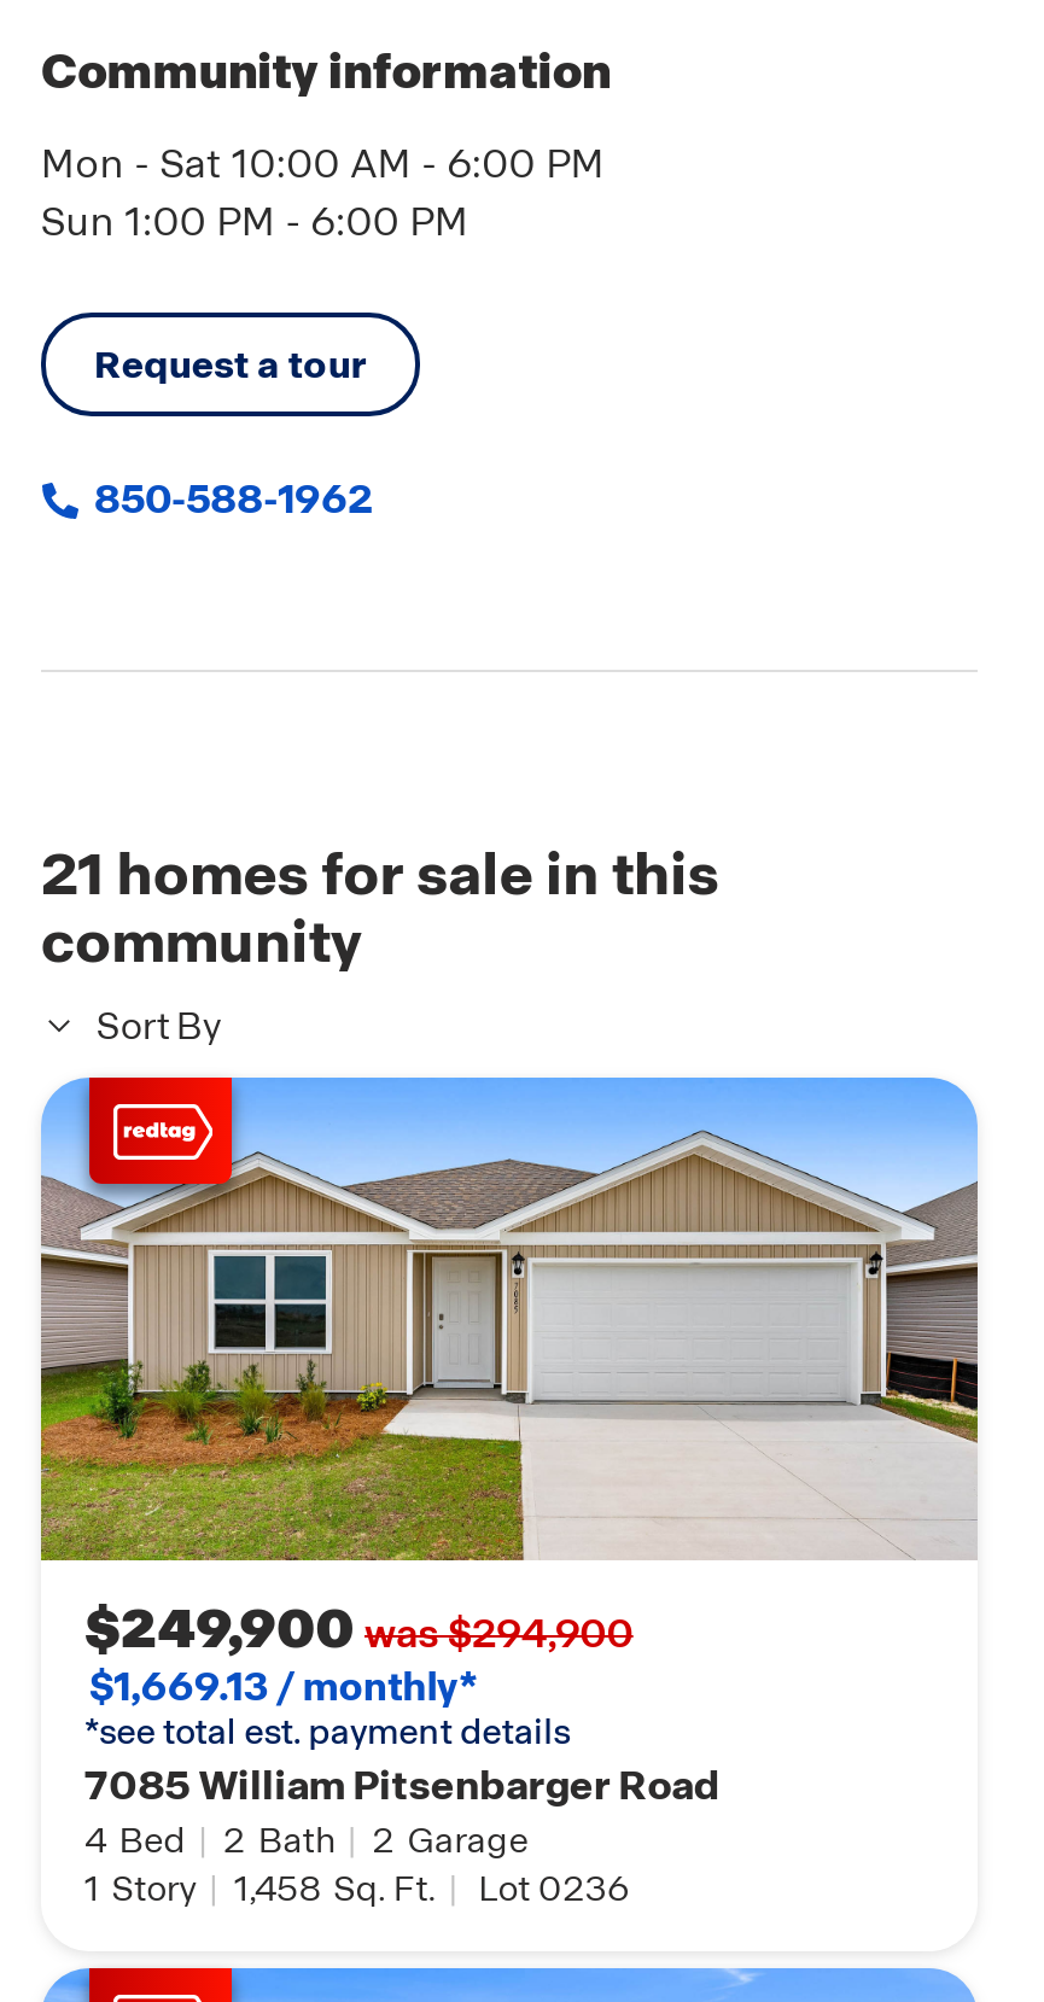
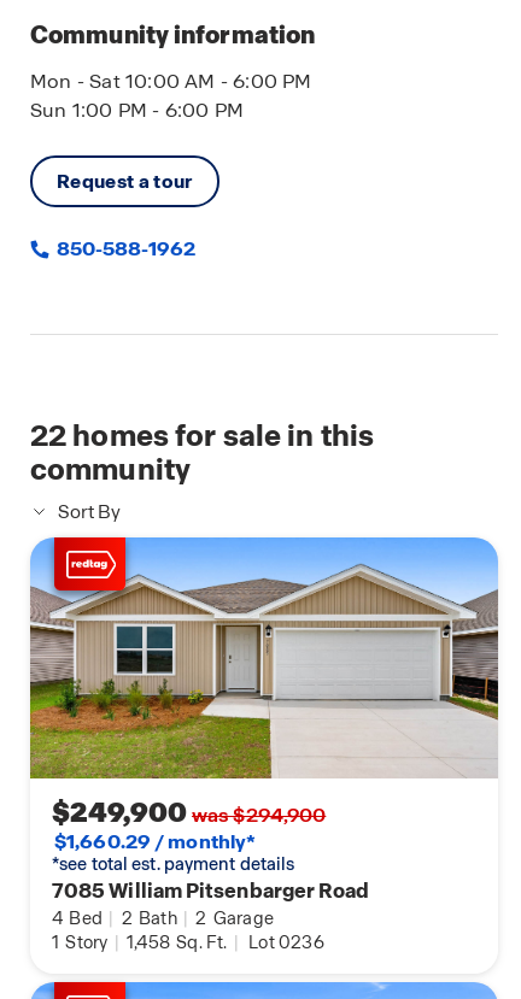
- 21 homes for sale in this
+ 22 homes for sale in this

- $1,669.13 / monthly*
+ $1,660.29 / monthly*
